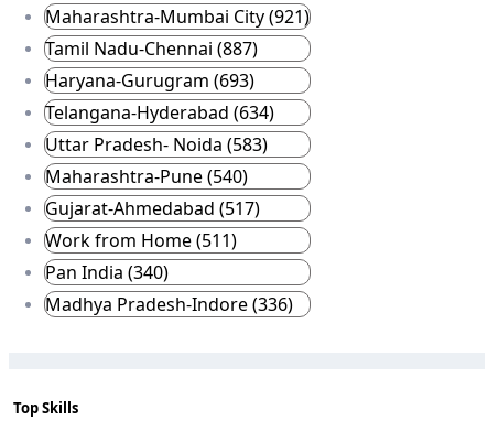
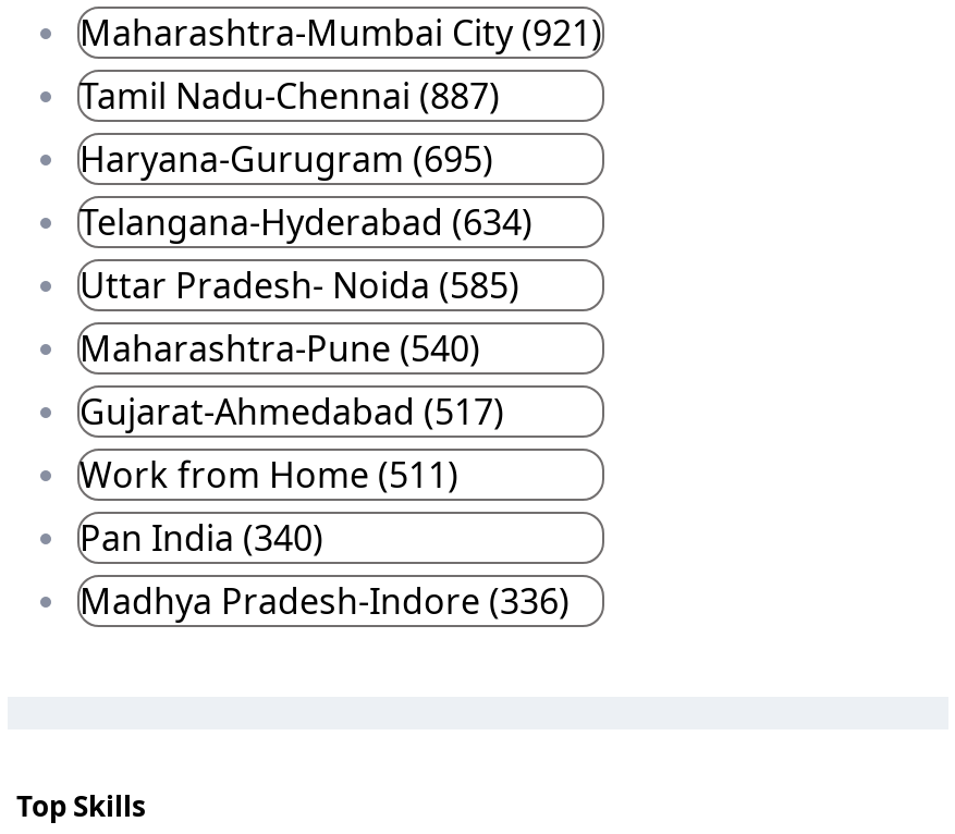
- Haryana-Gurugram (693)
+ Haryana-Gurugram (695)

- Uttar Pradesh- Noida (583)
+ Uttar Pradesh- Noida (585)
